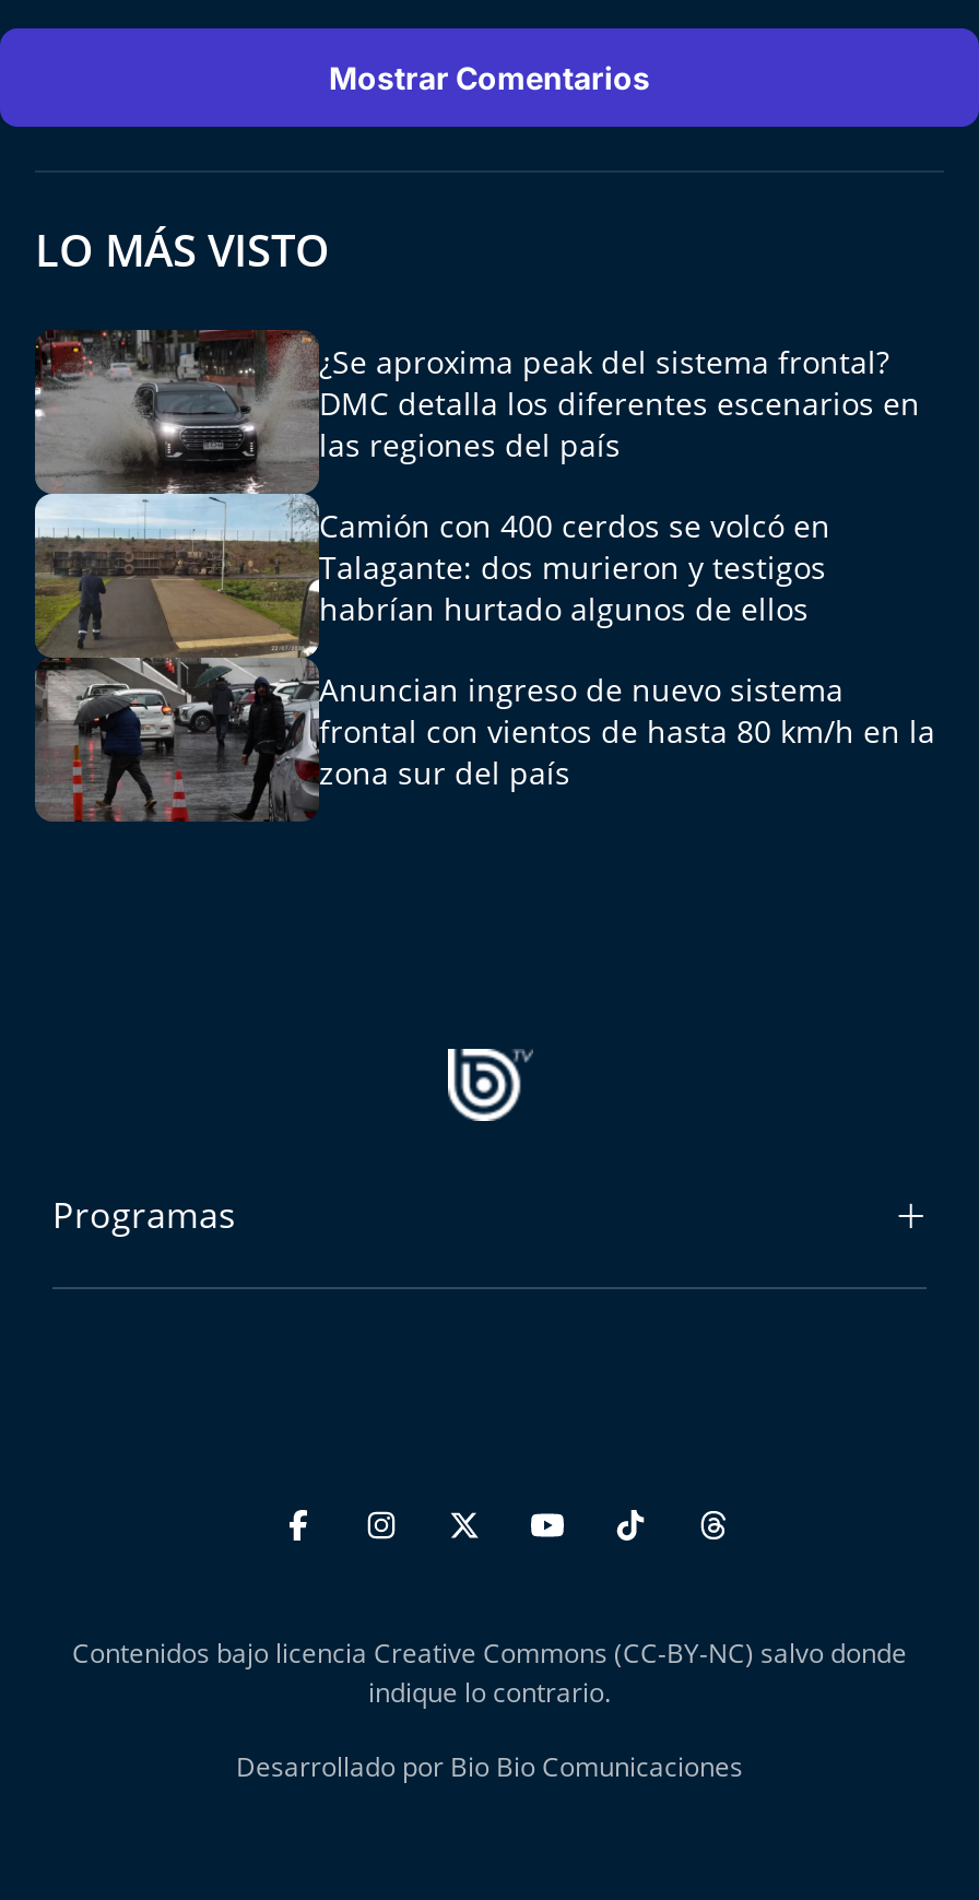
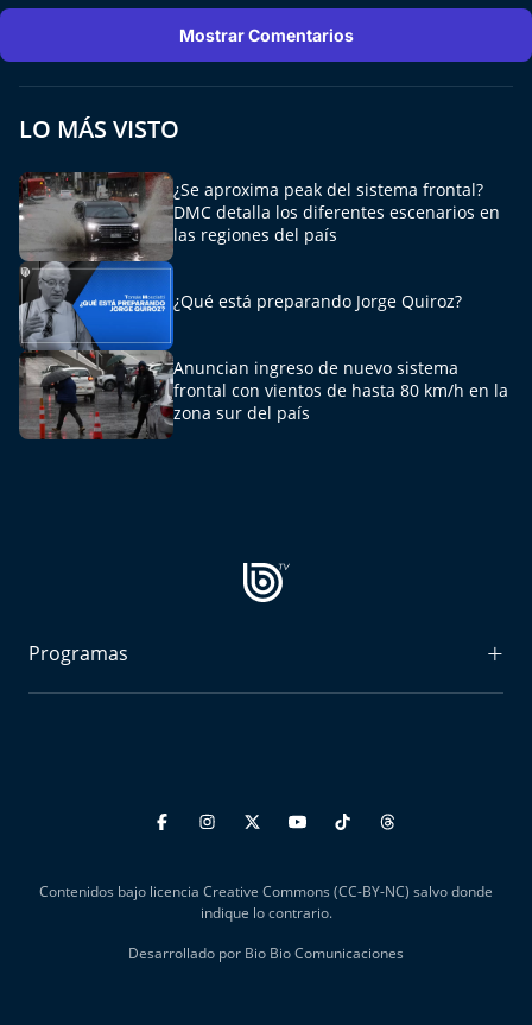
- [image]
- Camión con 400 cerdos se volcó en
- Talagante: dos murieron y testigos
- habrían hurtado algunos de ellos
+ [image]
+ ¿Qué está preparando Jorge Quiroz?
